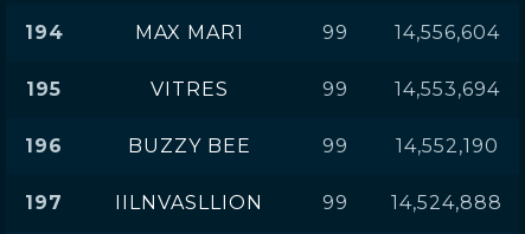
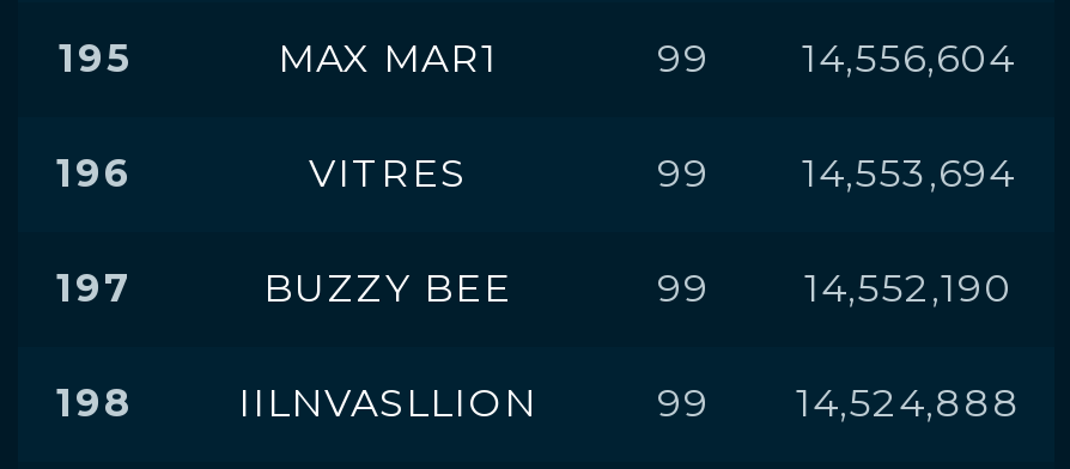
- 194
+ 195

- 195
+ 196

- 196
+ 197

- 197
+ 198
